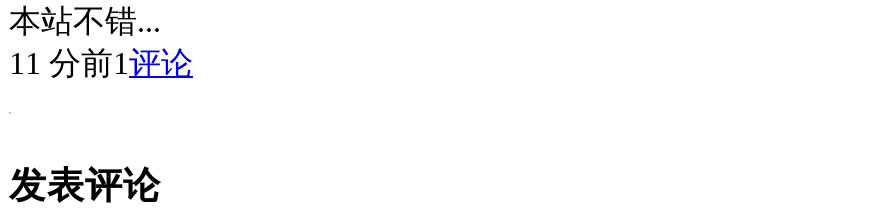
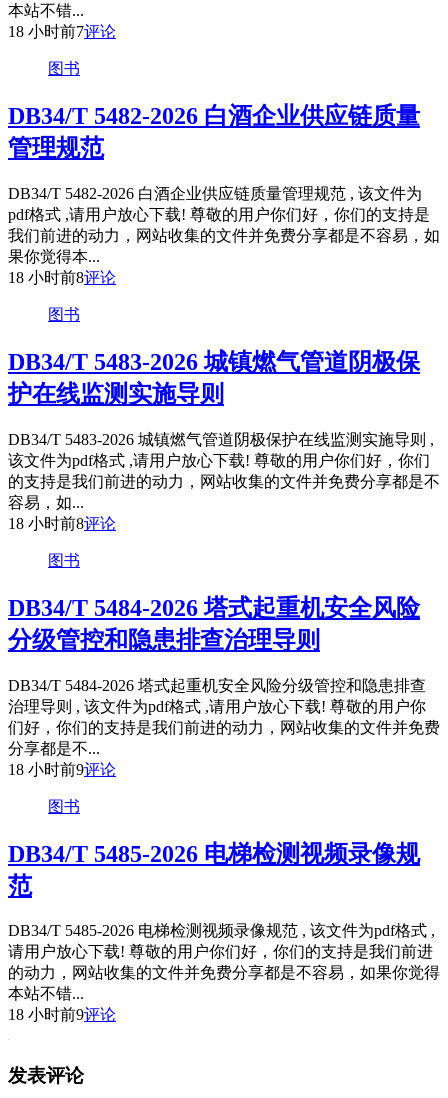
- 11 分前1评论
+ 18 小时前7评论
+ 图书
+ DB34/T 5482-2026 白酒企业供应链质量
+ 管理规范
+ DB34/T 5482-2026 白酒企业供应链质量管理规范 , 该文件为
+ pdf格式 ,请用户放心下载! 尊敬的用户你们好，你们的支持是
+ 我们前进的动力，网站收集的文件并免费分享都是不容易，如
+ 果你觉得本...
+ 18 小时前8评论
+ 图书
+ DB34/T 5483-2026 城镇燃气管道阴极保
+ 护在线监测实施导则
+ DB34/T 5483-2026 城镇燃气管道阴极保护在线监测实施导则 ,
+ 该文件为pdf格式 ,请用户放心下载! 尊敬的用户你们好，你们
+ 的支持是我们前进的动力，网站收集的文件并免费分享都是不
+ 容易，如...
+ 18 小时前8评论
+ 图书
+ DB34/T 5484-2026 塔式起重机安全风险
+ 分级管控和隐患排查治理导则
+ DB34/T 5484-2026 塔式起重机安全风险分级管控和隐患排查
+ 治理导则 , 该文件为pdf格式 ,请用户放心下载! 尊敬的用户你
+ 们好，你们的支持是我们前进的动力，网站收集的文件并免费
+ 分享都是不...
+ 18 小时前9评论
+ 图书
+ DB34/T 5485-2026 电梯检测视频录像规
+ 范
+ DB34/T 5485-2026 电梯检测视频录像规范 , 该文件为pdf格式 ,
+ 请用户放心下载! 尊敬的用户你们好，你们的支持是我们前进
+ 的动力，网站收集的文件并免费分享都是不容易，如果你觉得
+ 本站不错...
+ 18 小时前9评论
